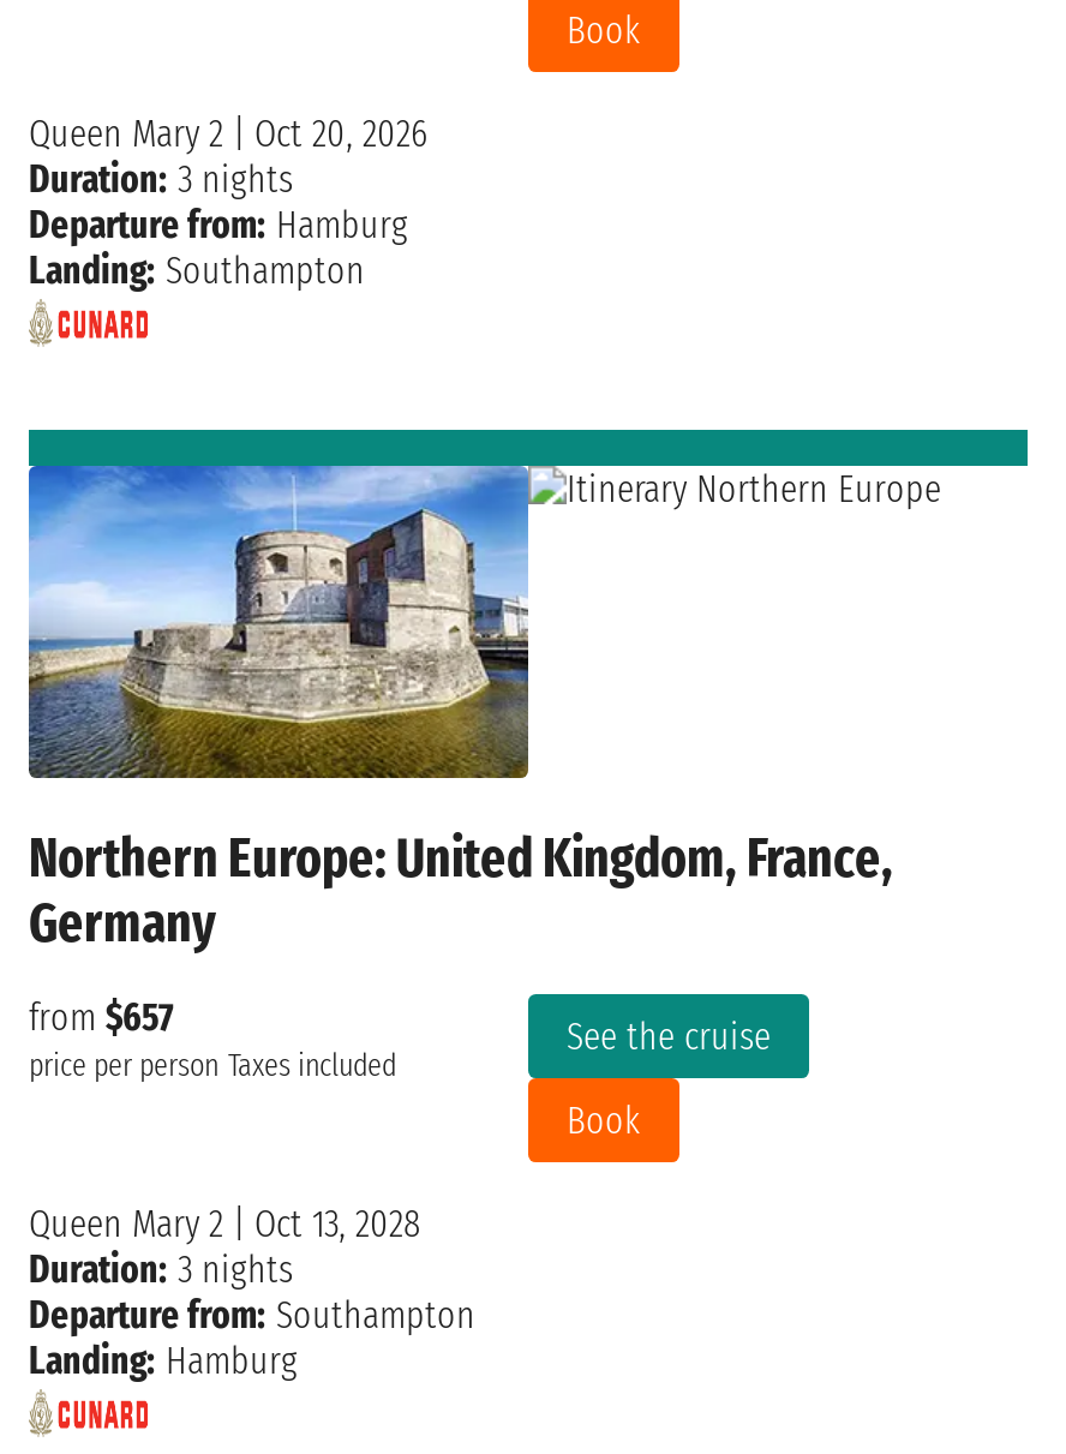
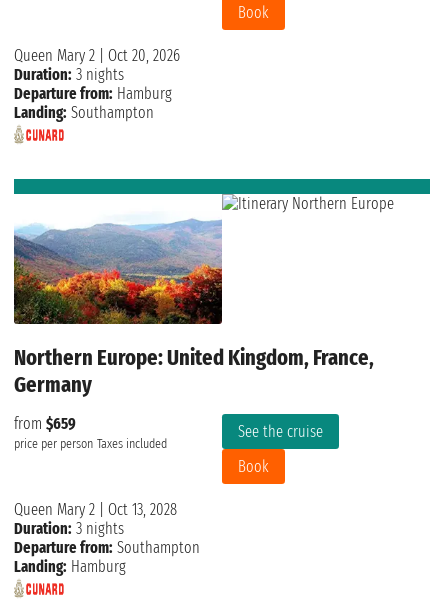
- [image]
+ [image]

- from $657
+ from $659
